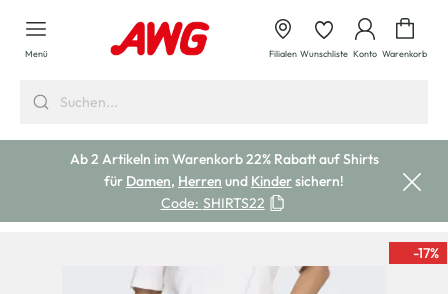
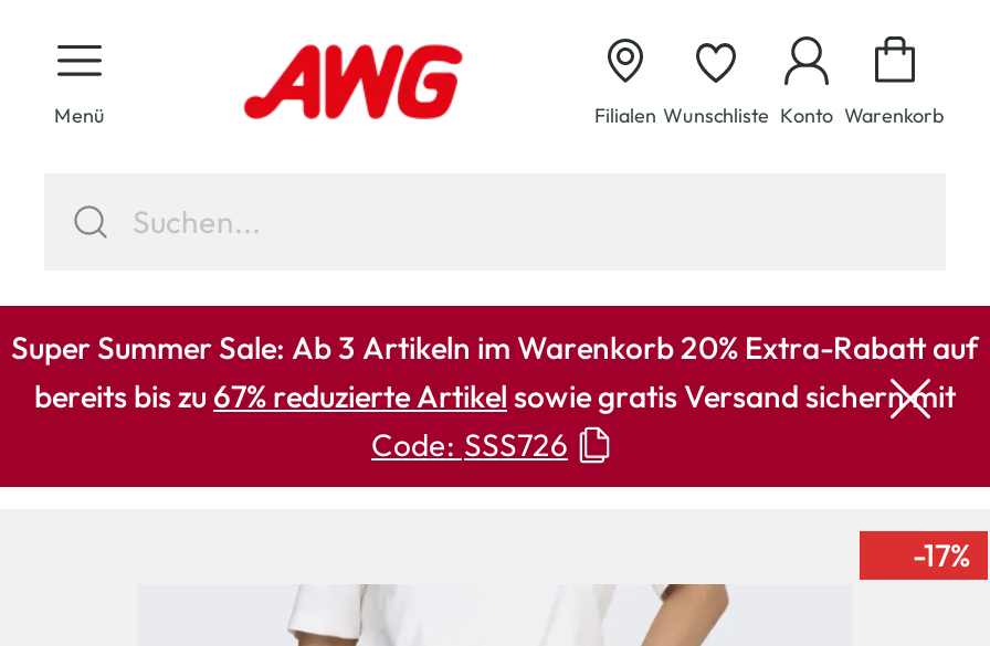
- Ab 2 Artikeln im Warenkorb 22% Rabatt auf Shirts
- für Damen, Herren und Kinder sichern!
- Code: SHIRTS22
+ Super Summer Sale: Ab 3 Artikeln im Warenkorb 20% Extra-Rabatt auf
+ bereits bis zu 67% reduzierte Artikel sowie gratis Versand sichern mit
+ Code: SSS726
